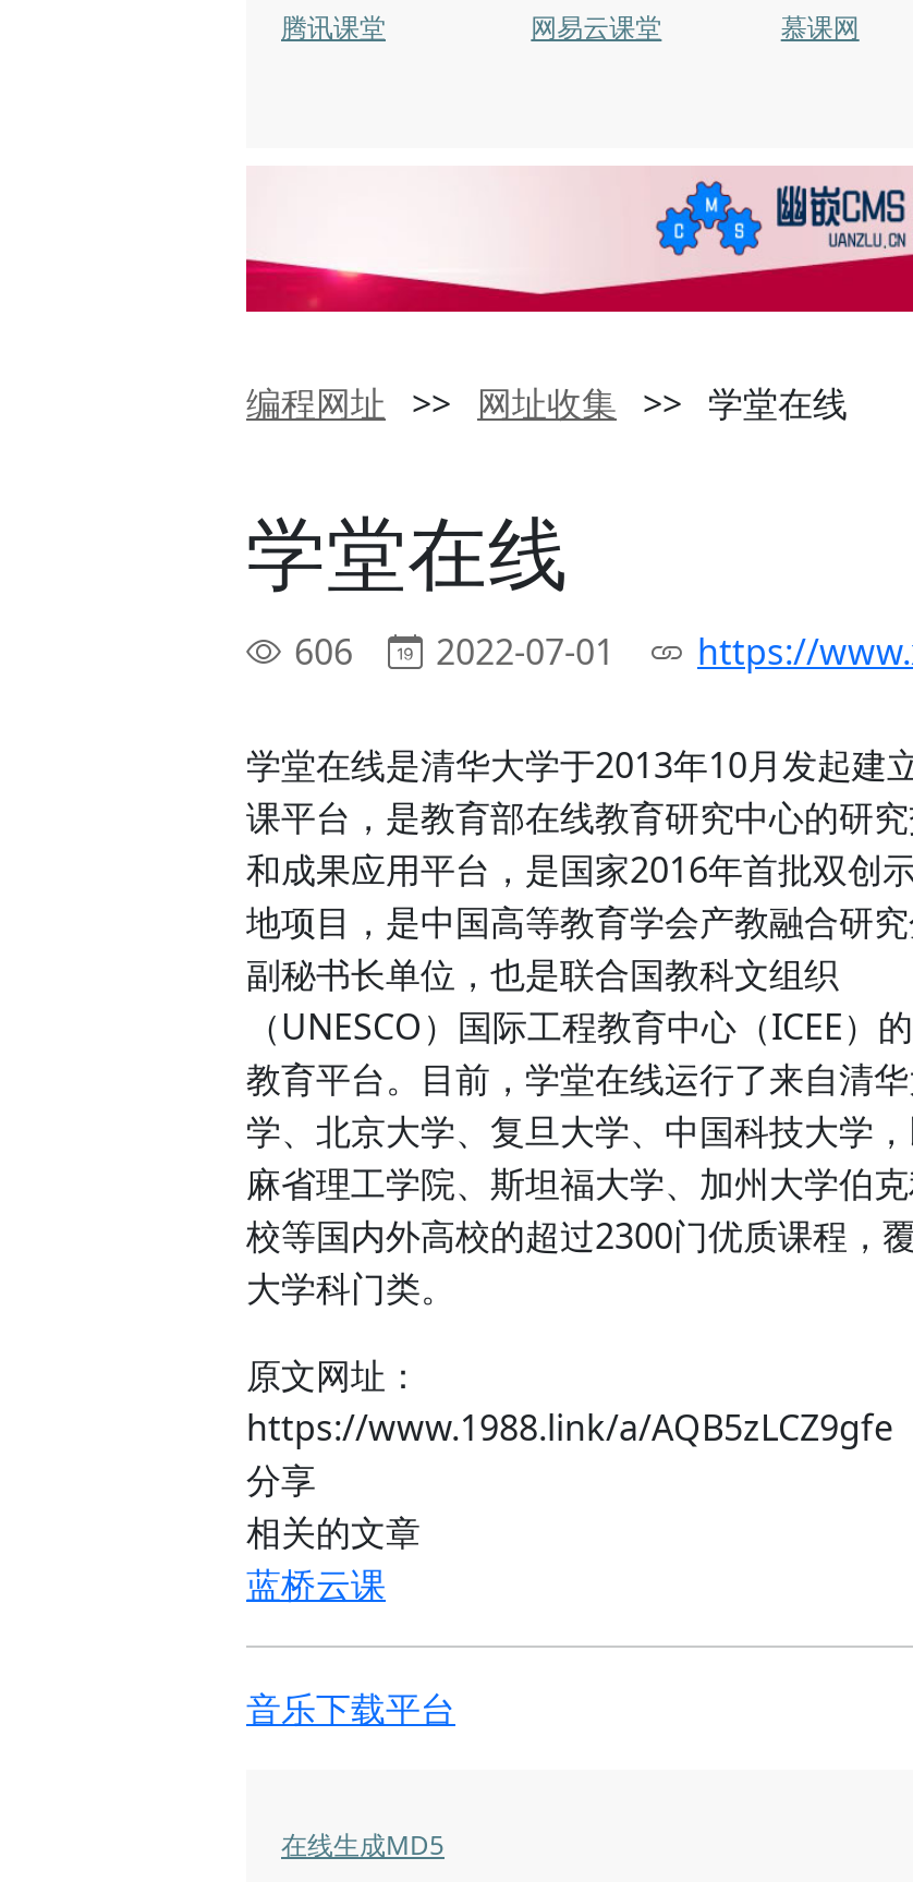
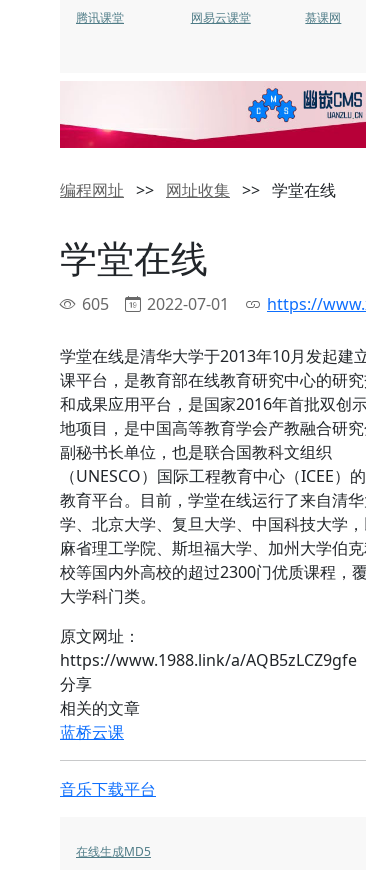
- 606
+ 605
